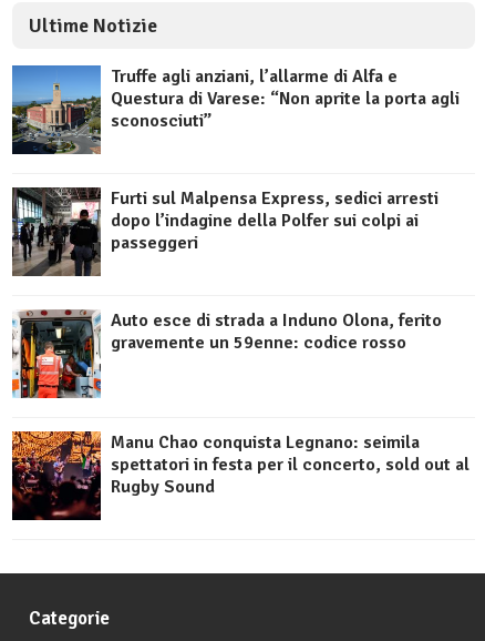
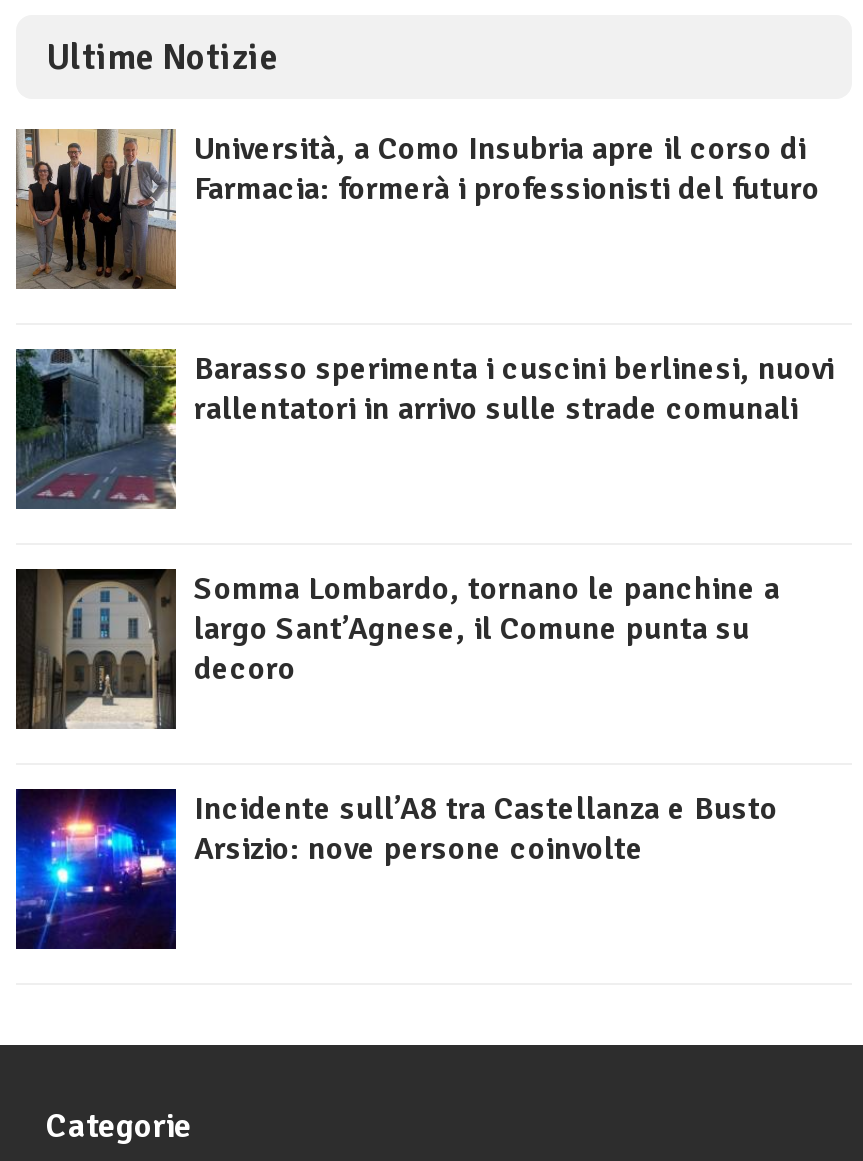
- [image]
- Truffe agli anziani, l’allarme di Alfa e
- Questura di Varese: “Non aprite la porta agli
- sconosciuti”
+ [image]
+ Università, a Como Insubria apre il corso di
+ Farmacia: formerà i professionisti del futuro

- [image]
- Furti sul Malpensa Express, sedici arresti
- dopo l’indagine della Polfer sui colpi ai
- passeggeri
+ [image]
+ Barasso sperimenta i cuscini berlinesi, nuovi
+ rallentatori in arrivo sulle strade comunali

- [image]
- Auto esce di strada a Induno Olona, ferito
- gravemente un 59enne: codice rosso
+ [image]
+ Somma Lombardo, tornano le panchine a
+ largo Sant’Agnese, il Comune punta su
+ decoro

- [image]
- Manu Chao conquista Legnano: seimila
- spettatori in festa per il concerto, sold out al
- Rugby Sound
+ [image]
+ Incidente sull’A8 tra Castellanza e Busto
+ Arsizio: nove persone coinvolte
